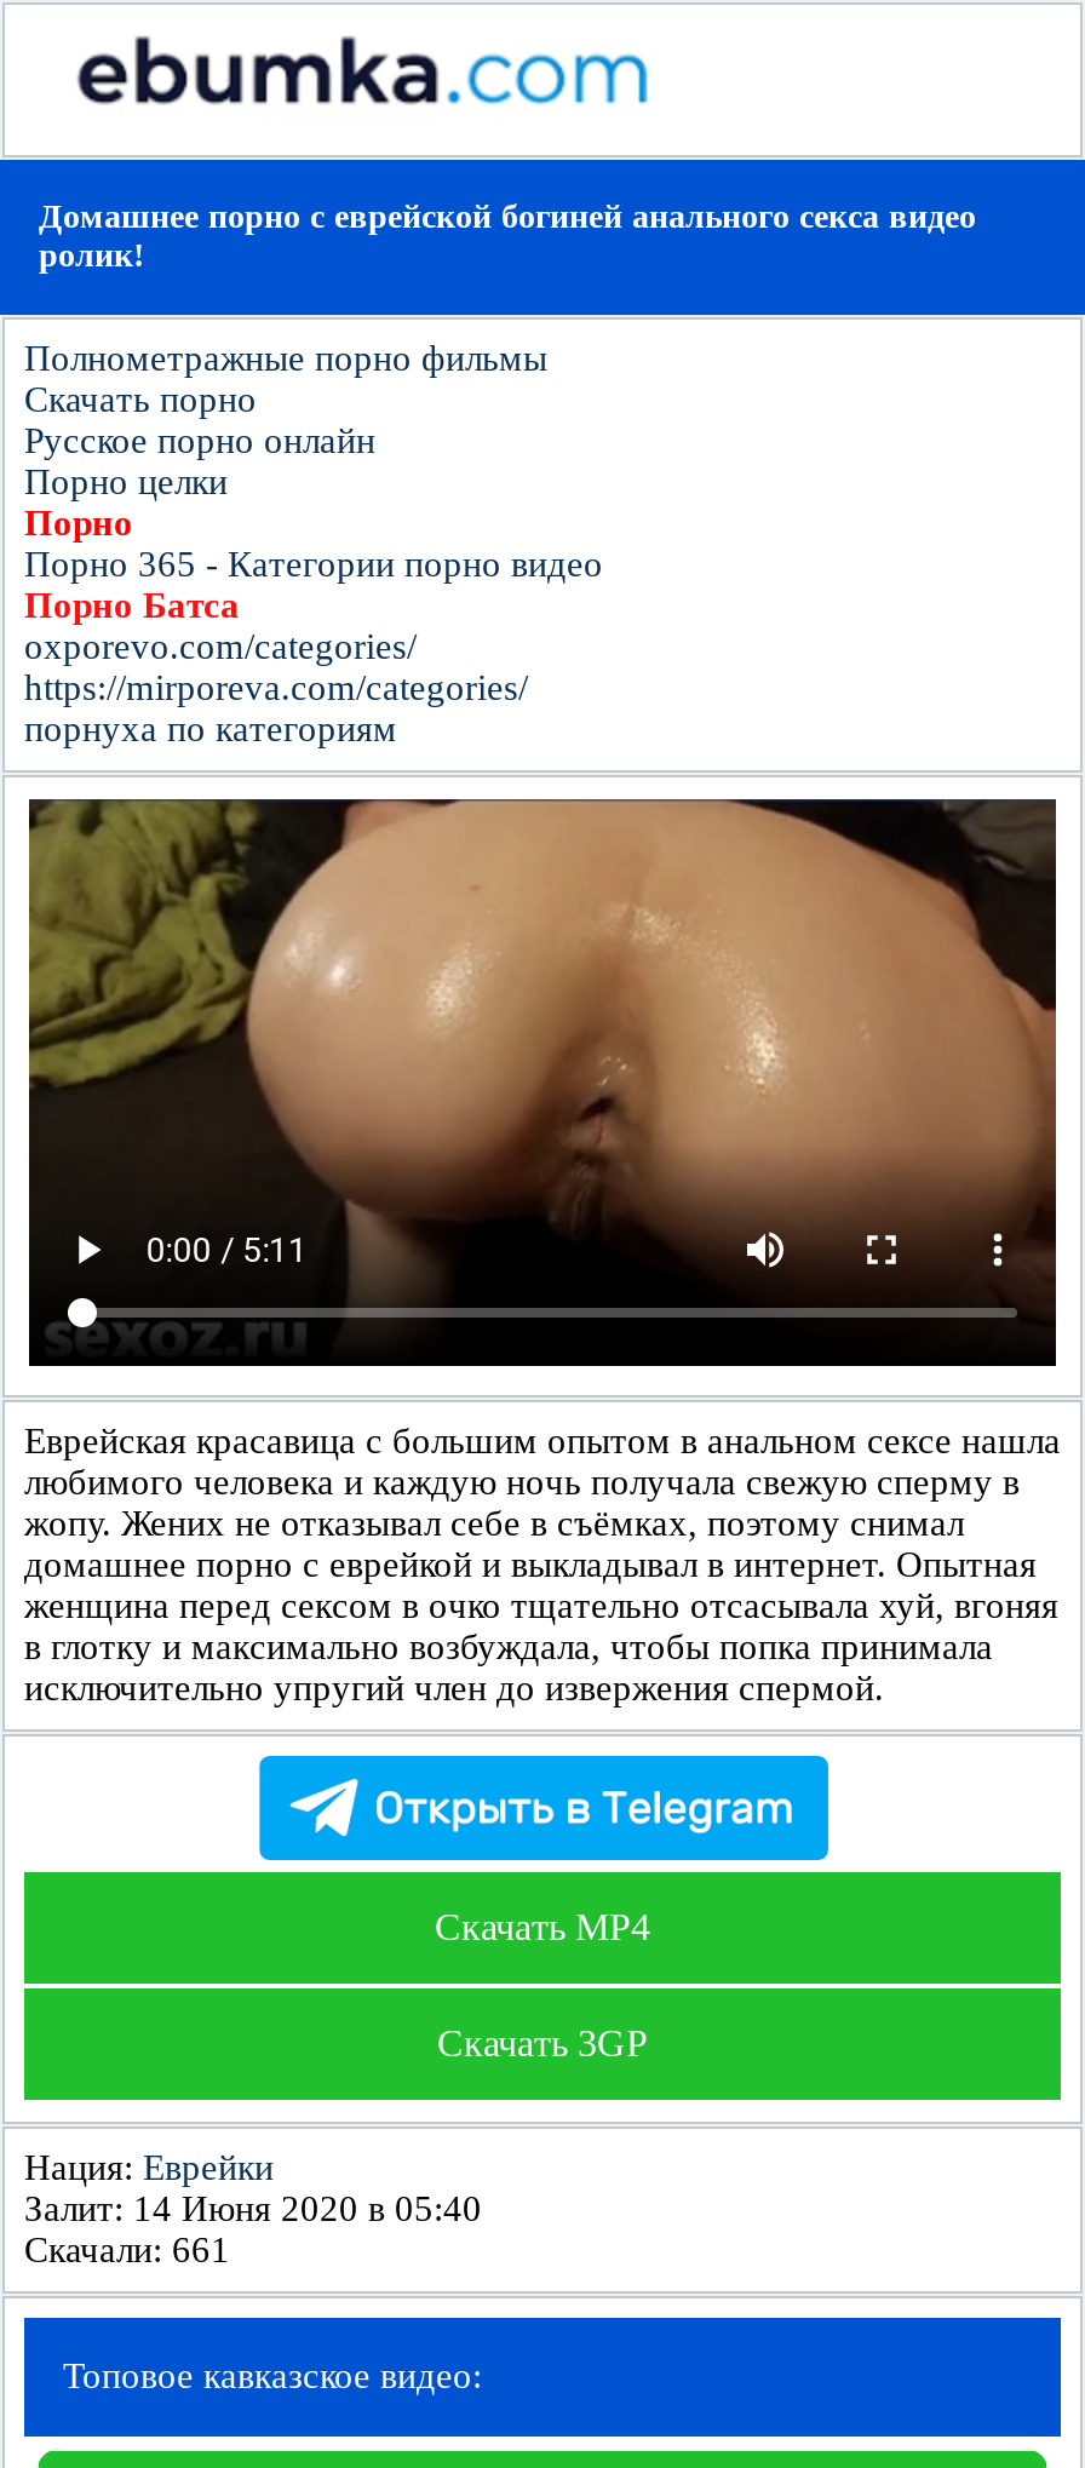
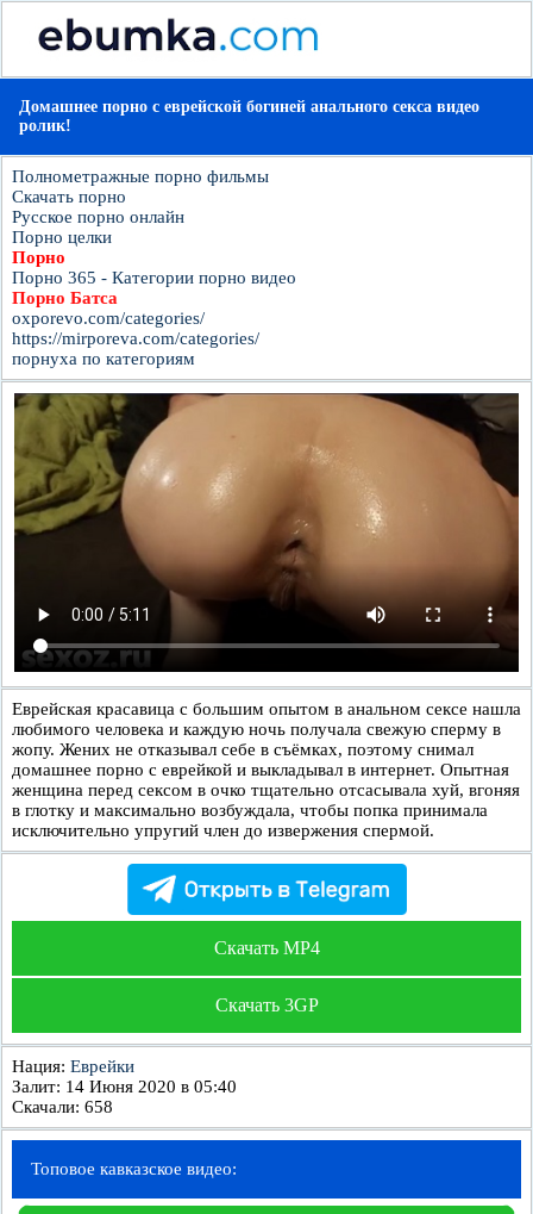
- Скачали: 661
+ Скачали: 658
